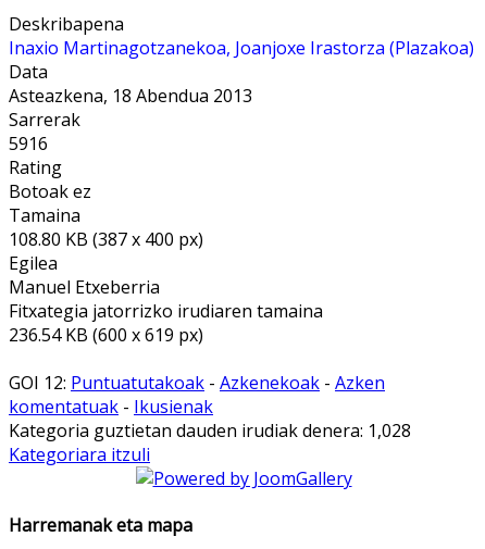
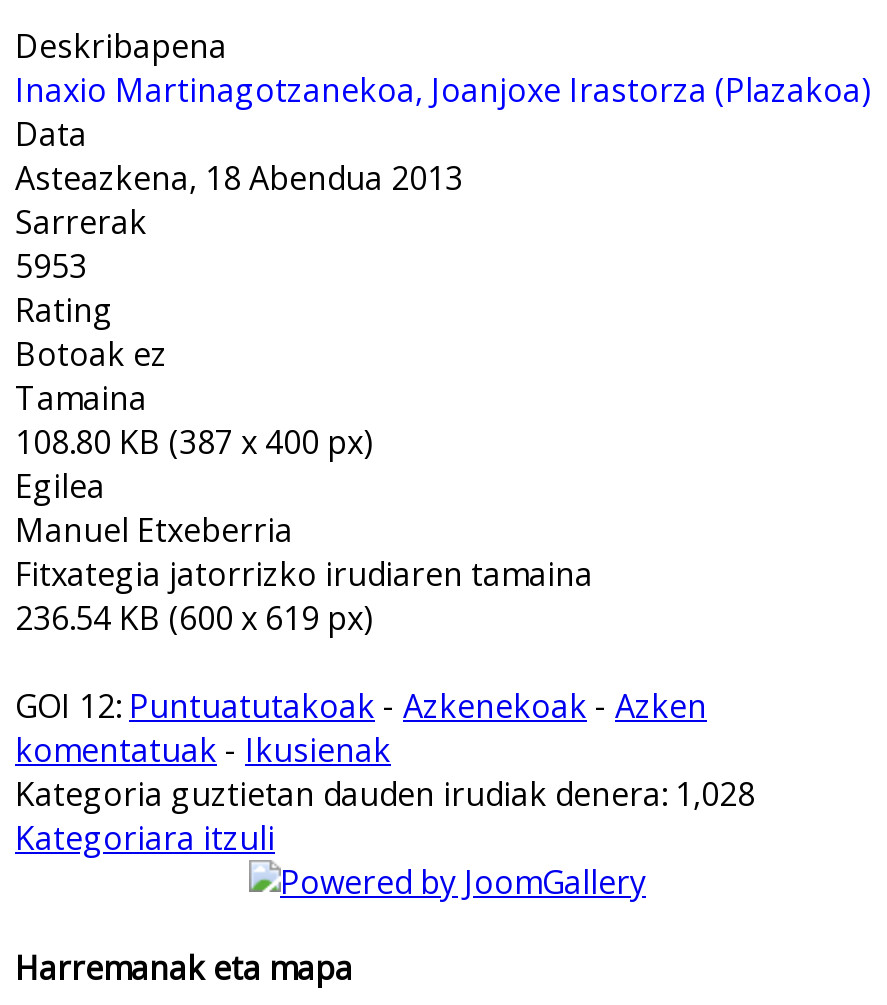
- 5916
+ 5953
